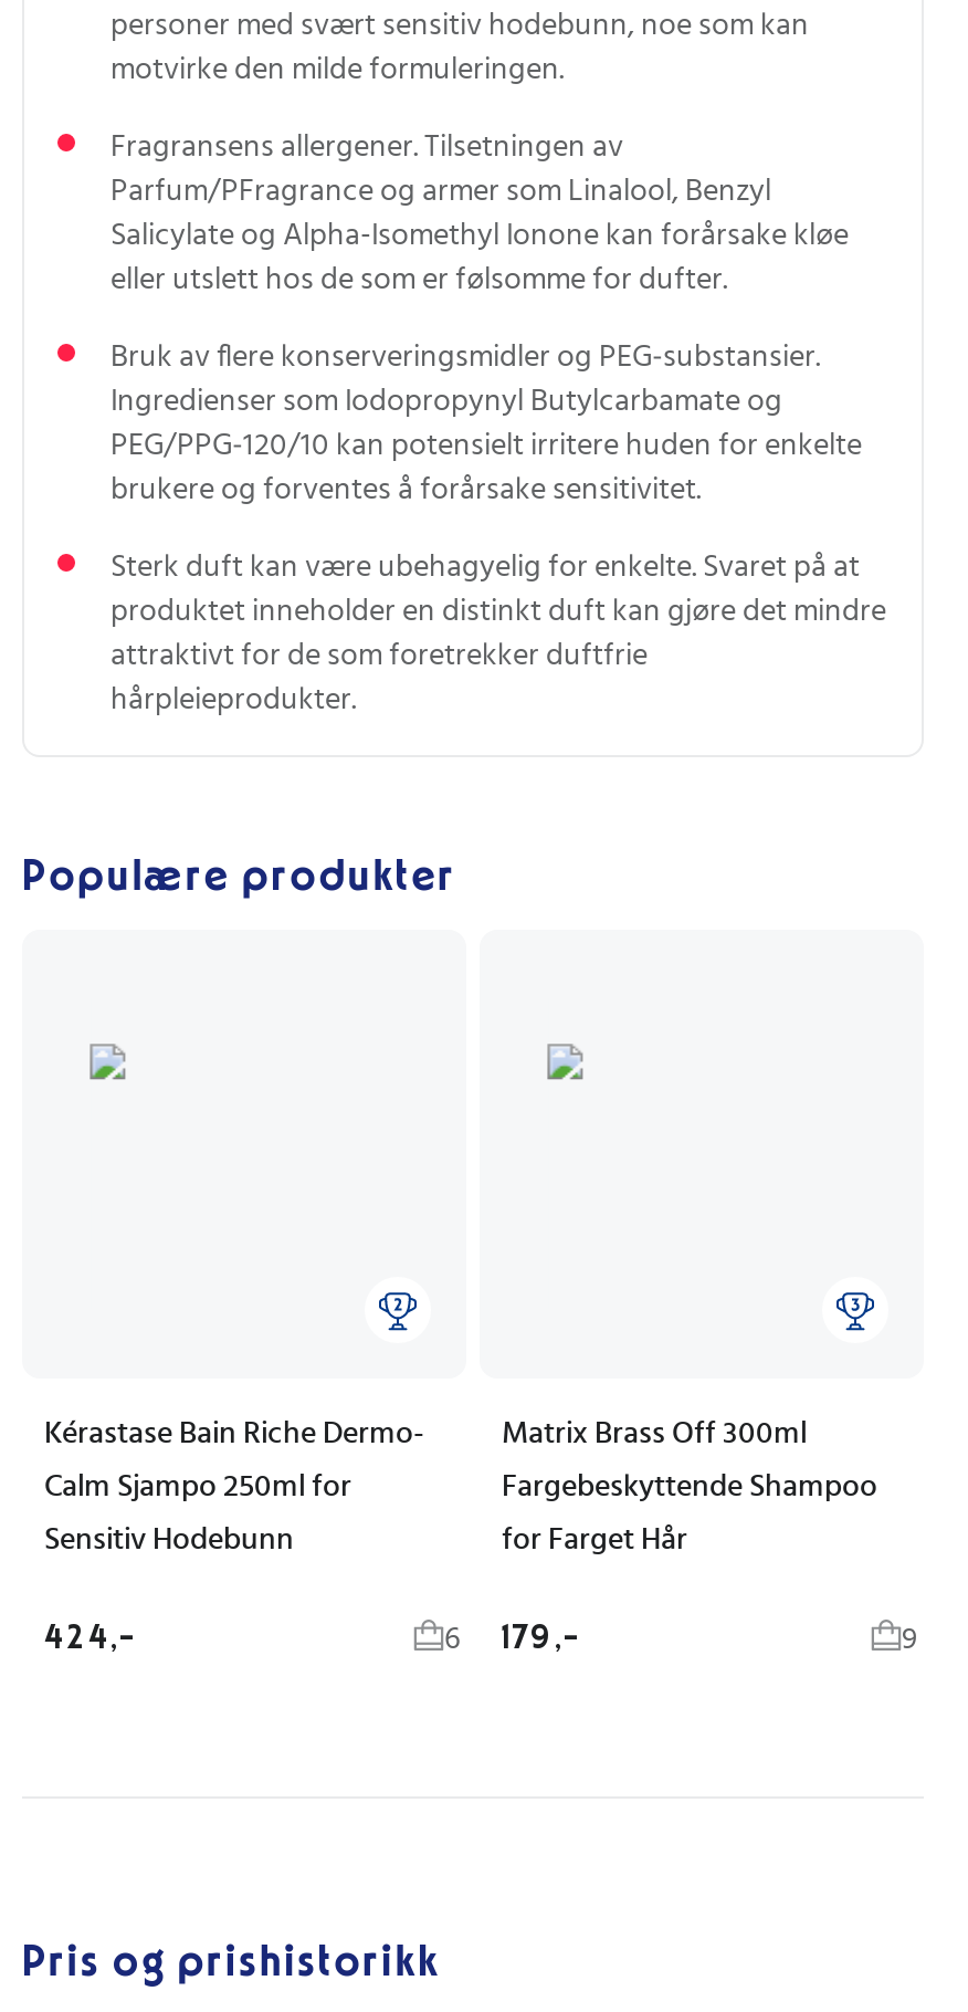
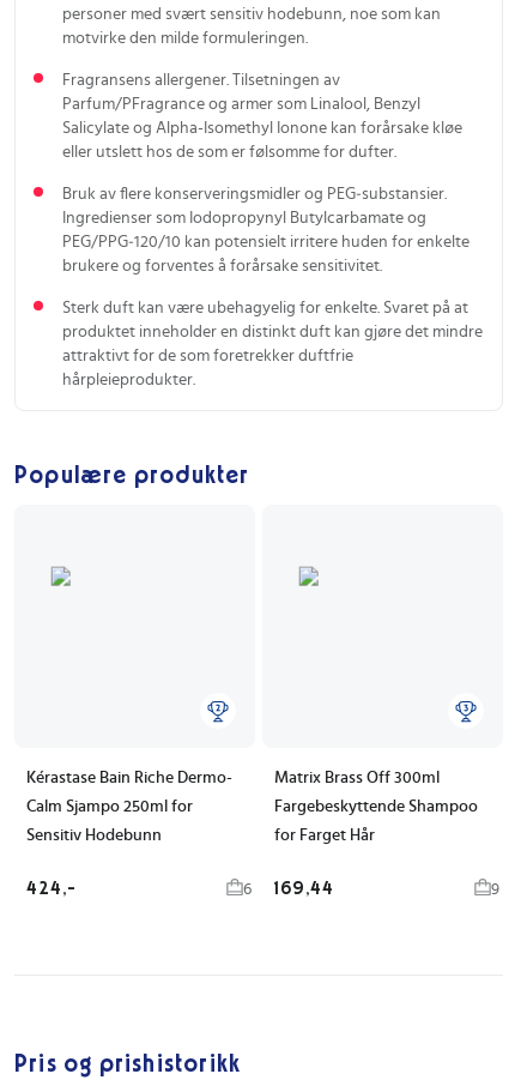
- 6 179,-
+ 6 169,44
